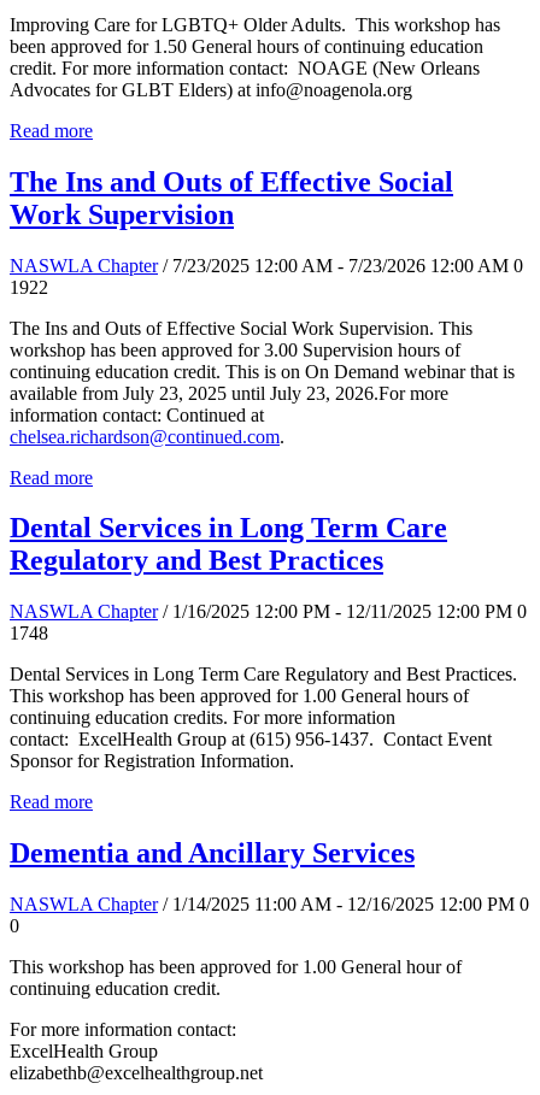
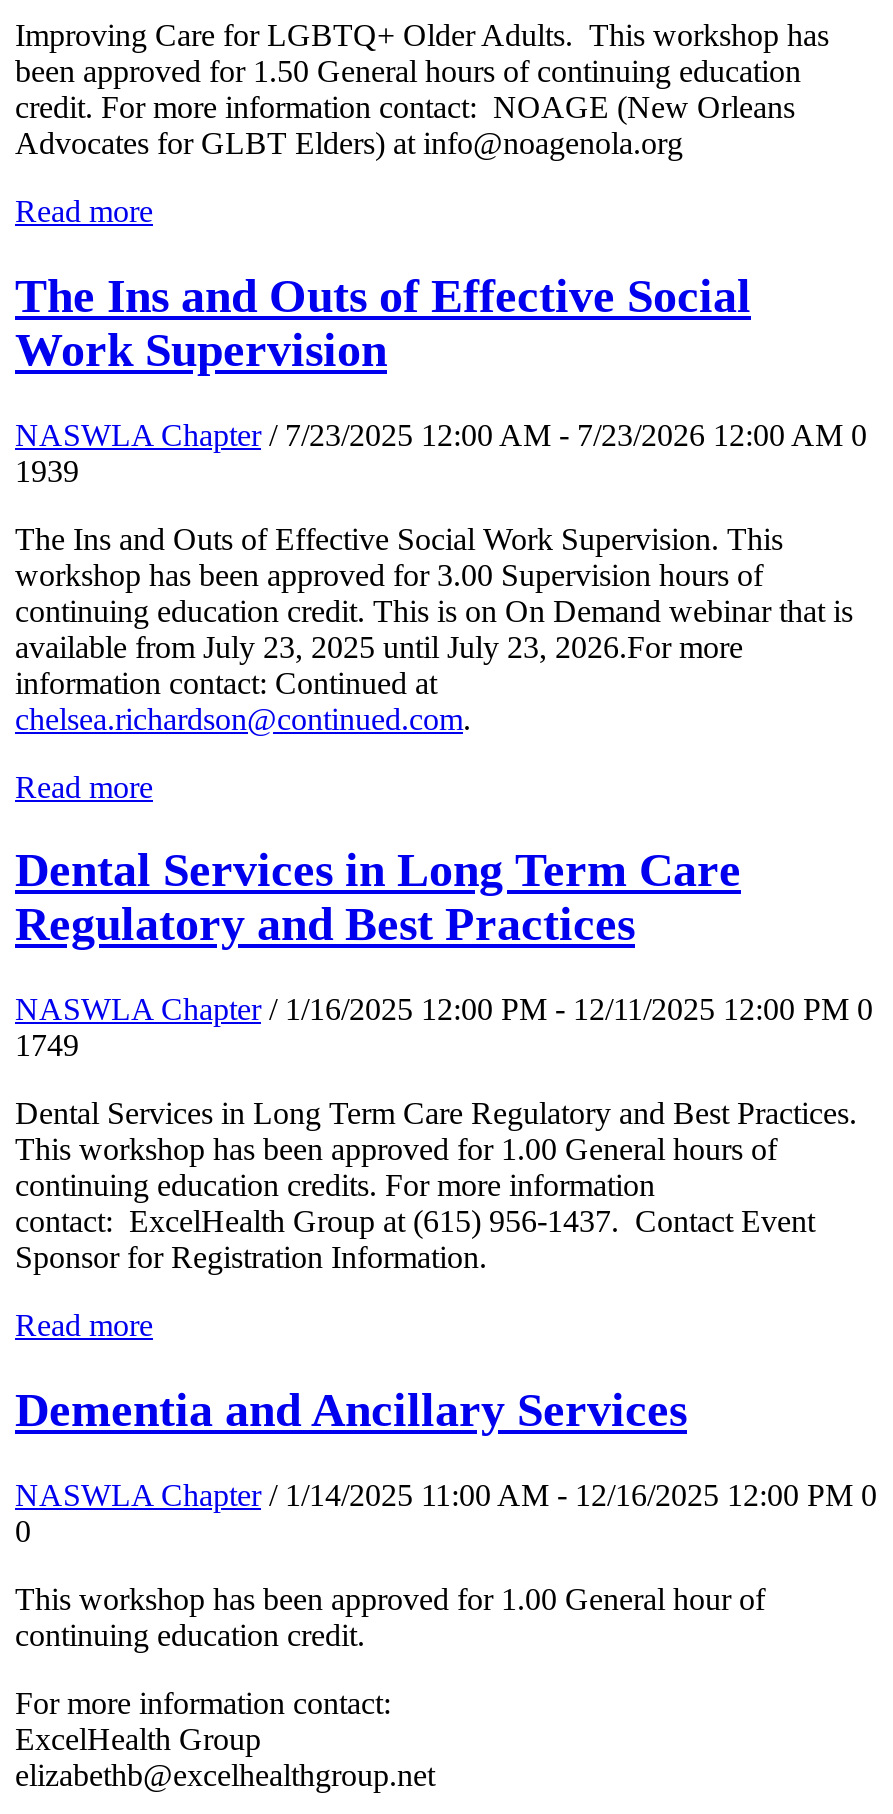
- 1922
+ 1939

- 1748
+ 1749
